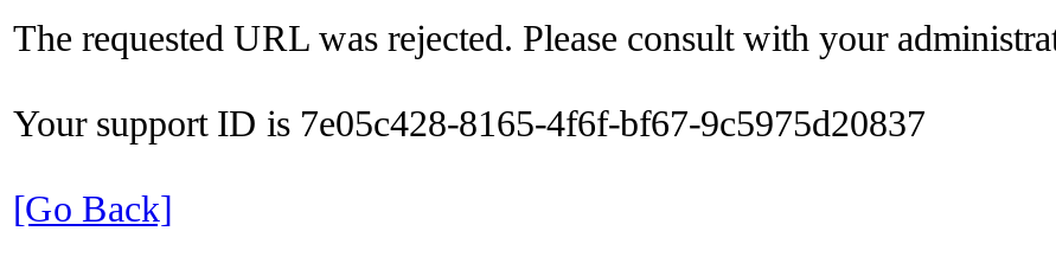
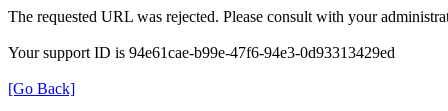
- Your support ID is 7e05c428-8165-4f6f-bf67-9c5975d20837
+ Your support ID is 94e61cae-b99e-47f6-94e3-0d93313429ed
